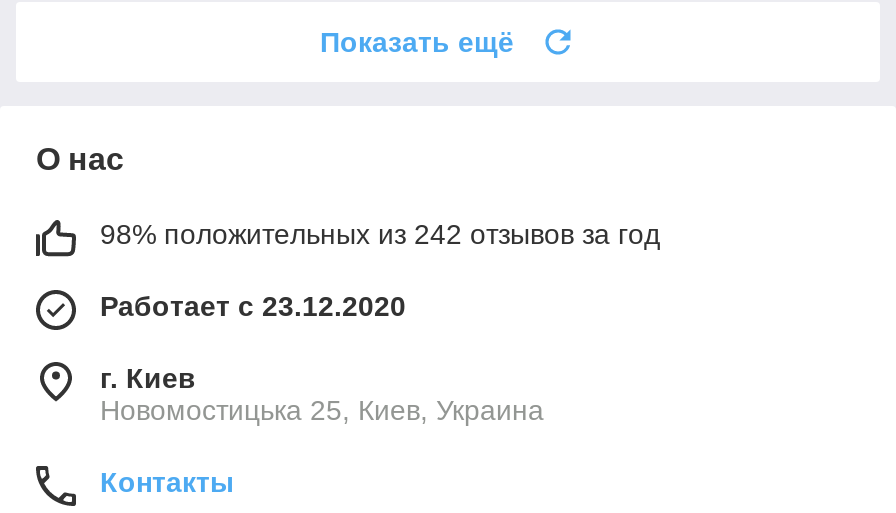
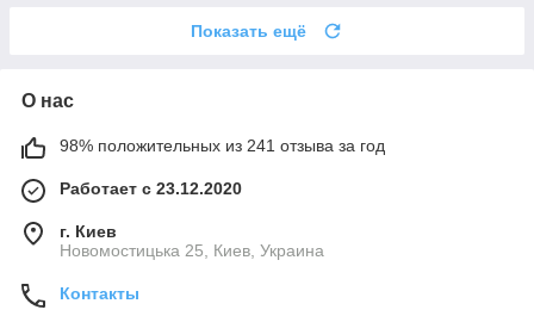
- 98% положительных из 242 отзывов за год
+ 98% положительных из 241 отзыва за год
